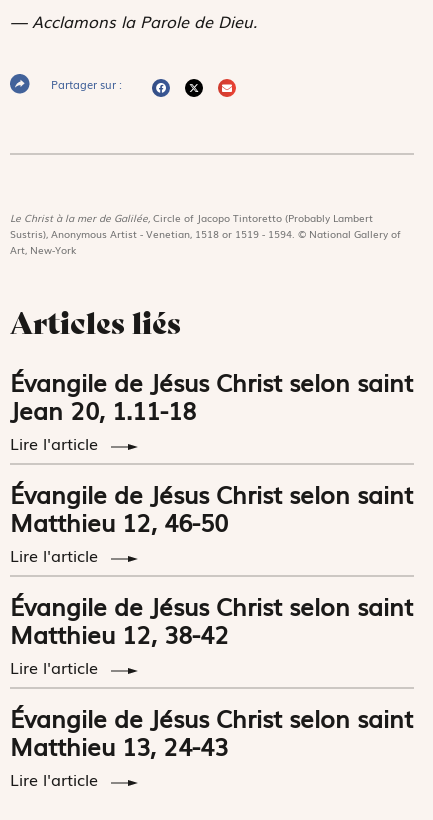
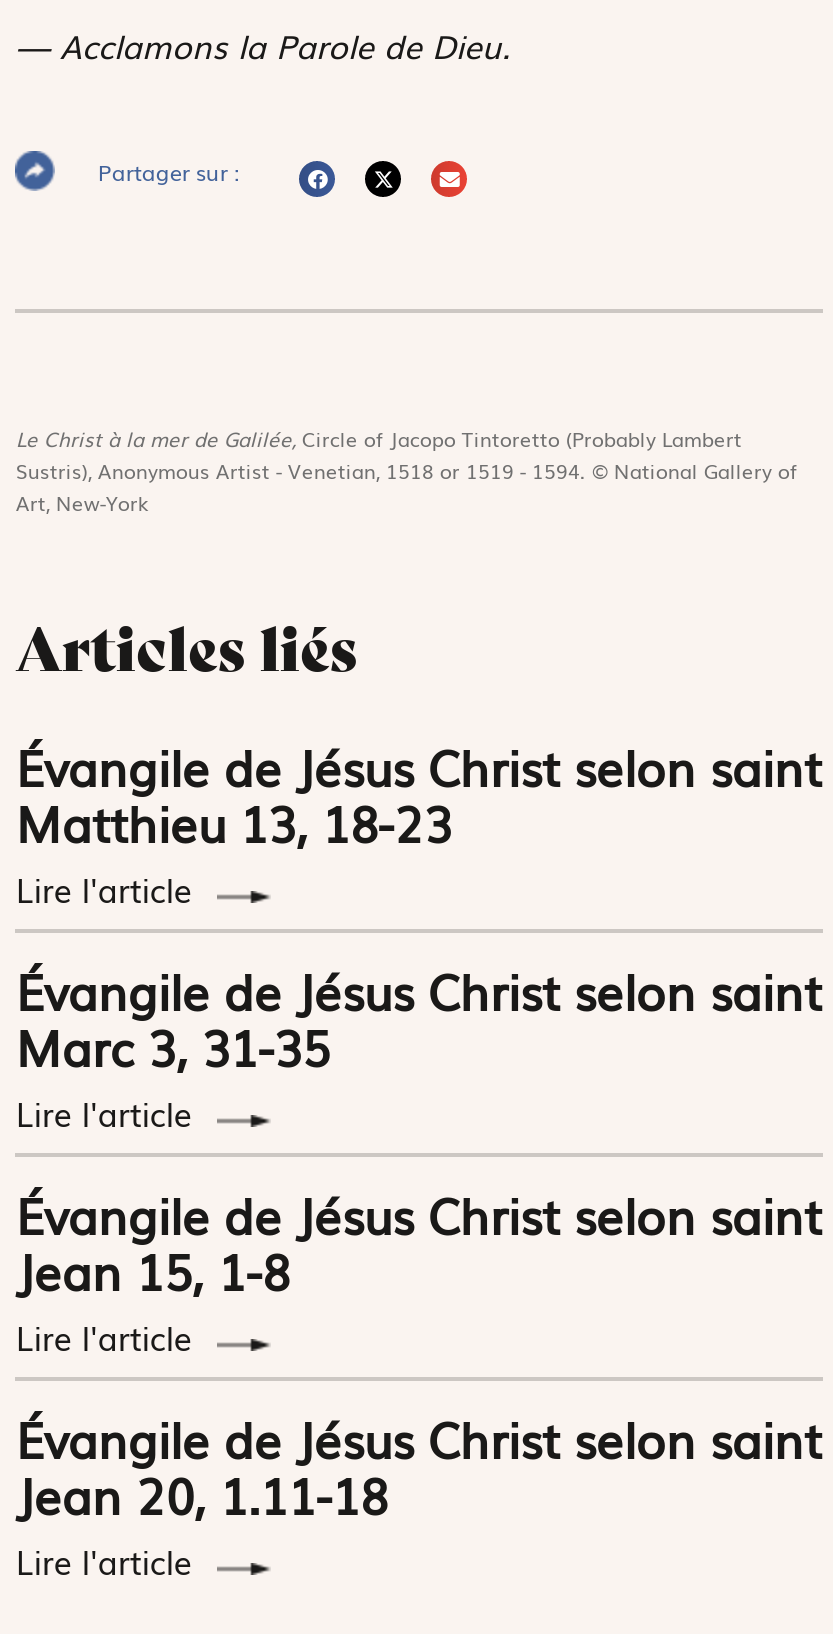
- Jean 20, 1.11-18
+ Matthieu 13, 18-23

- Matthieu 12, 46-50
+ Marc 3, 31-35

- Matthieu 12, 38-42
+ Jean 15, 1-8

- Matthieu 13, 24-43
+ Jean 20, 1.11-18
